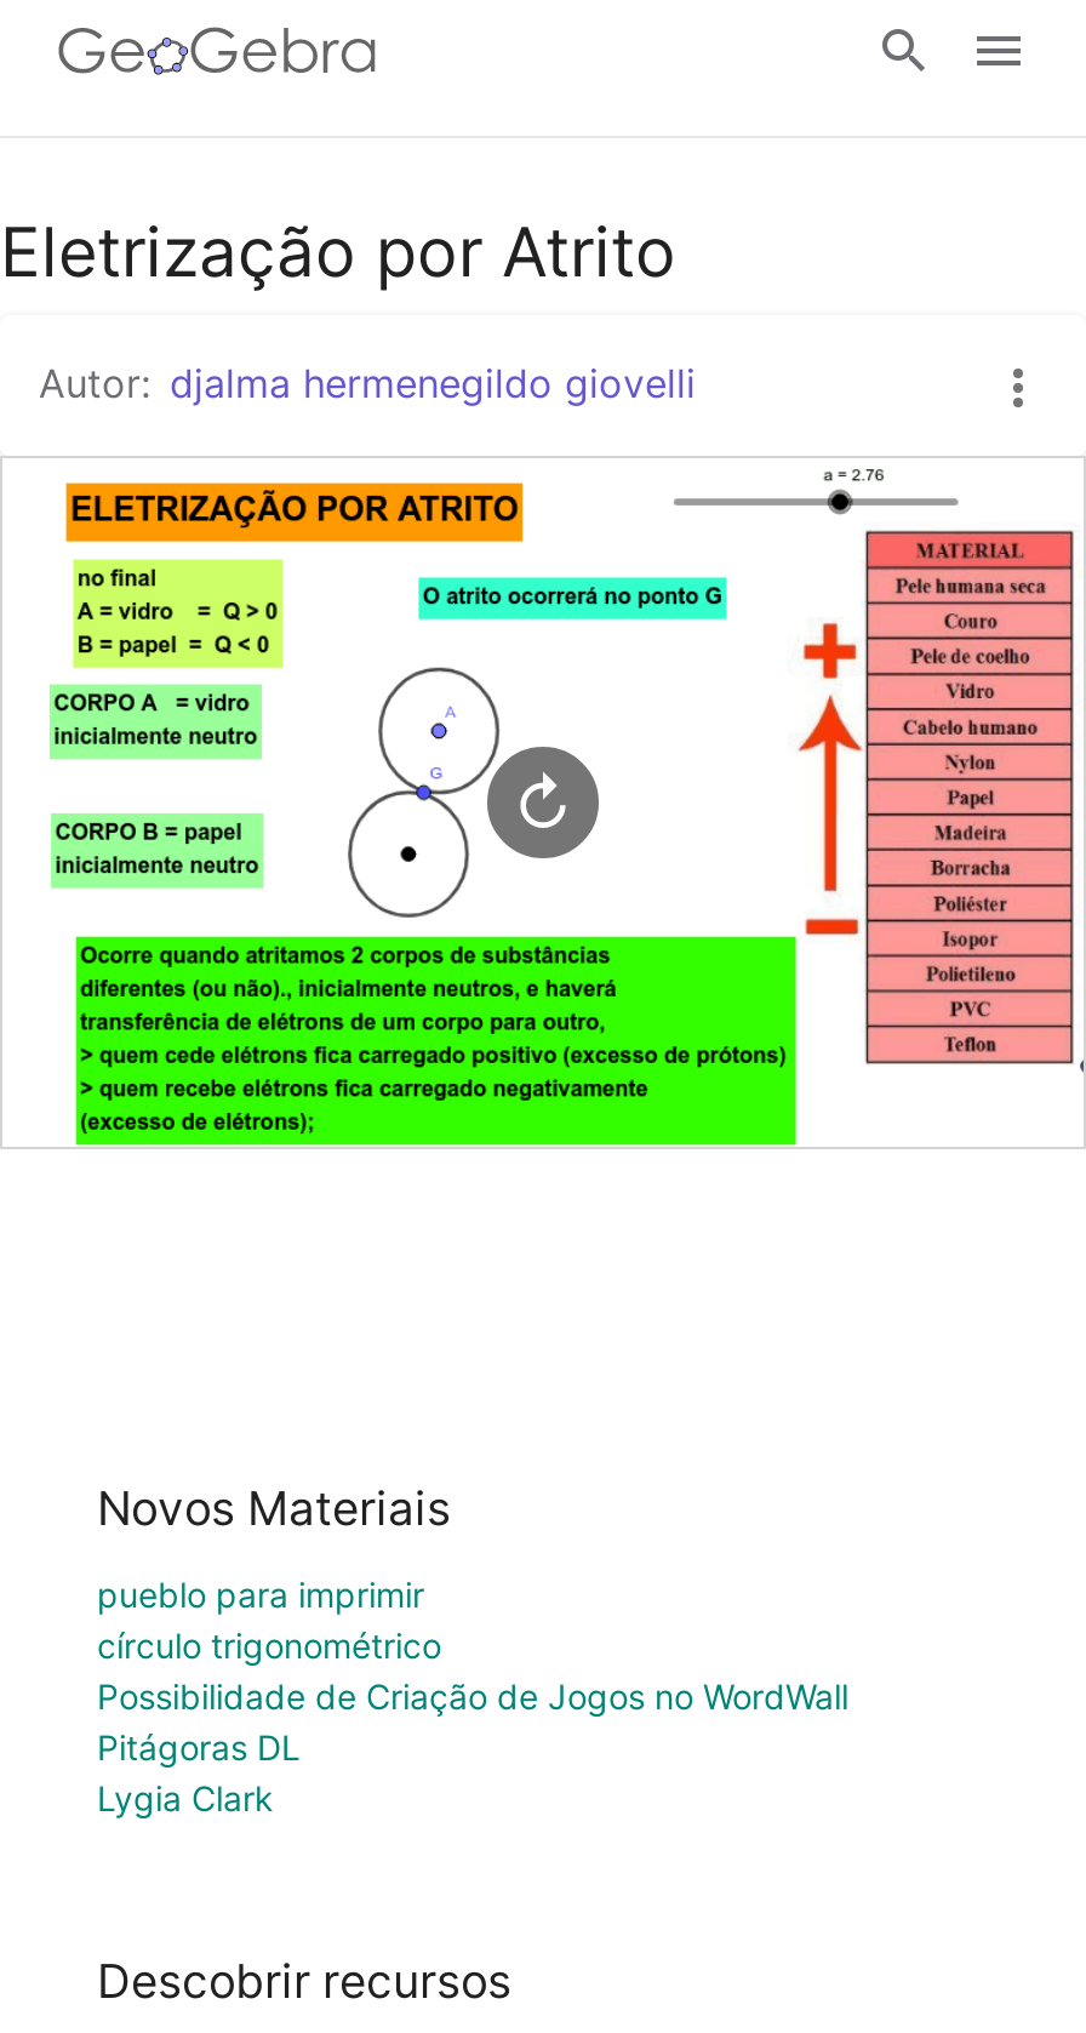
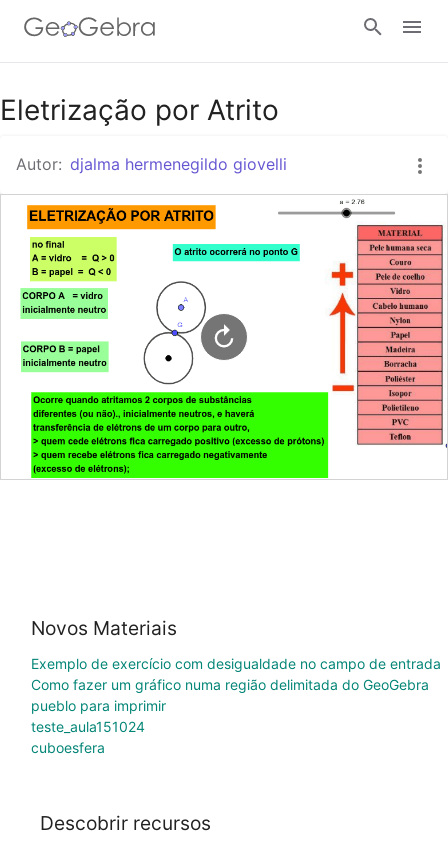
+ Exemplo de exercício com desigualdade no campo de entrada
+ Como fazer um gráfico numa região delimitada do GeoGebra

moved down: pueblo para imprimir

- círculo trigonométrico
- Possibilidade de Criação de Jogos no WordWall
- Pitágoras DL
- Lygia Clark
+ teste_aula151024
+ cuboesfera
